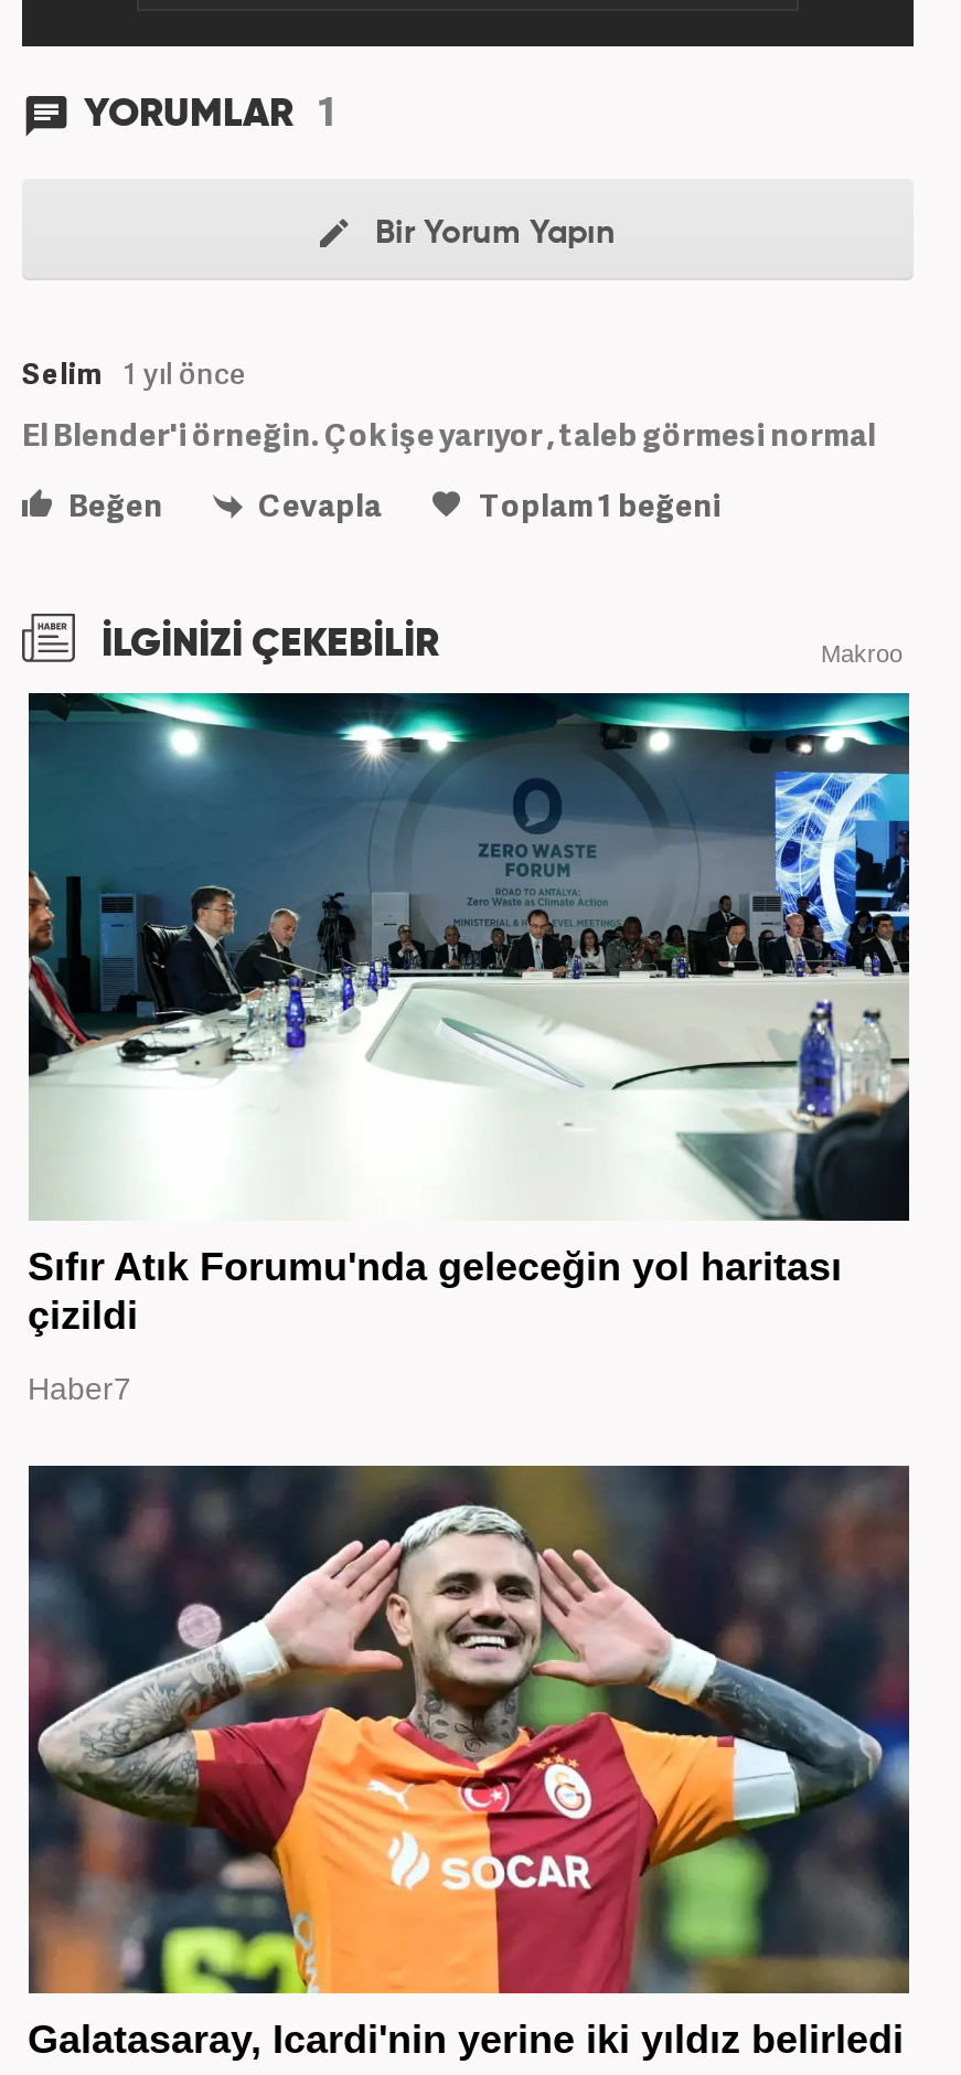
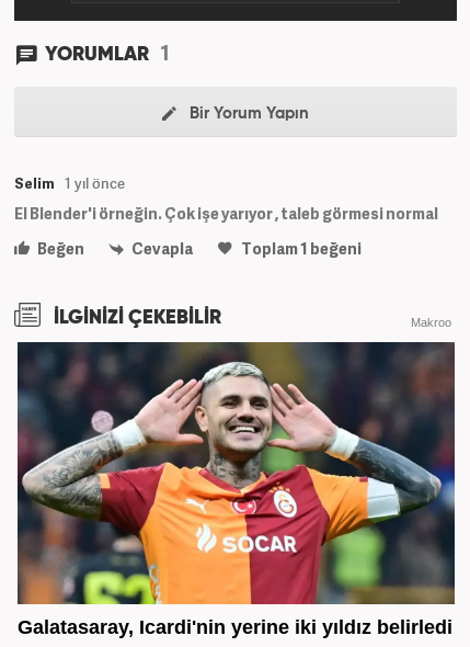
- [image]
- Sıfır Atık Forumu'nda geleceğin yol haritası
- çizildi
- Haber7
